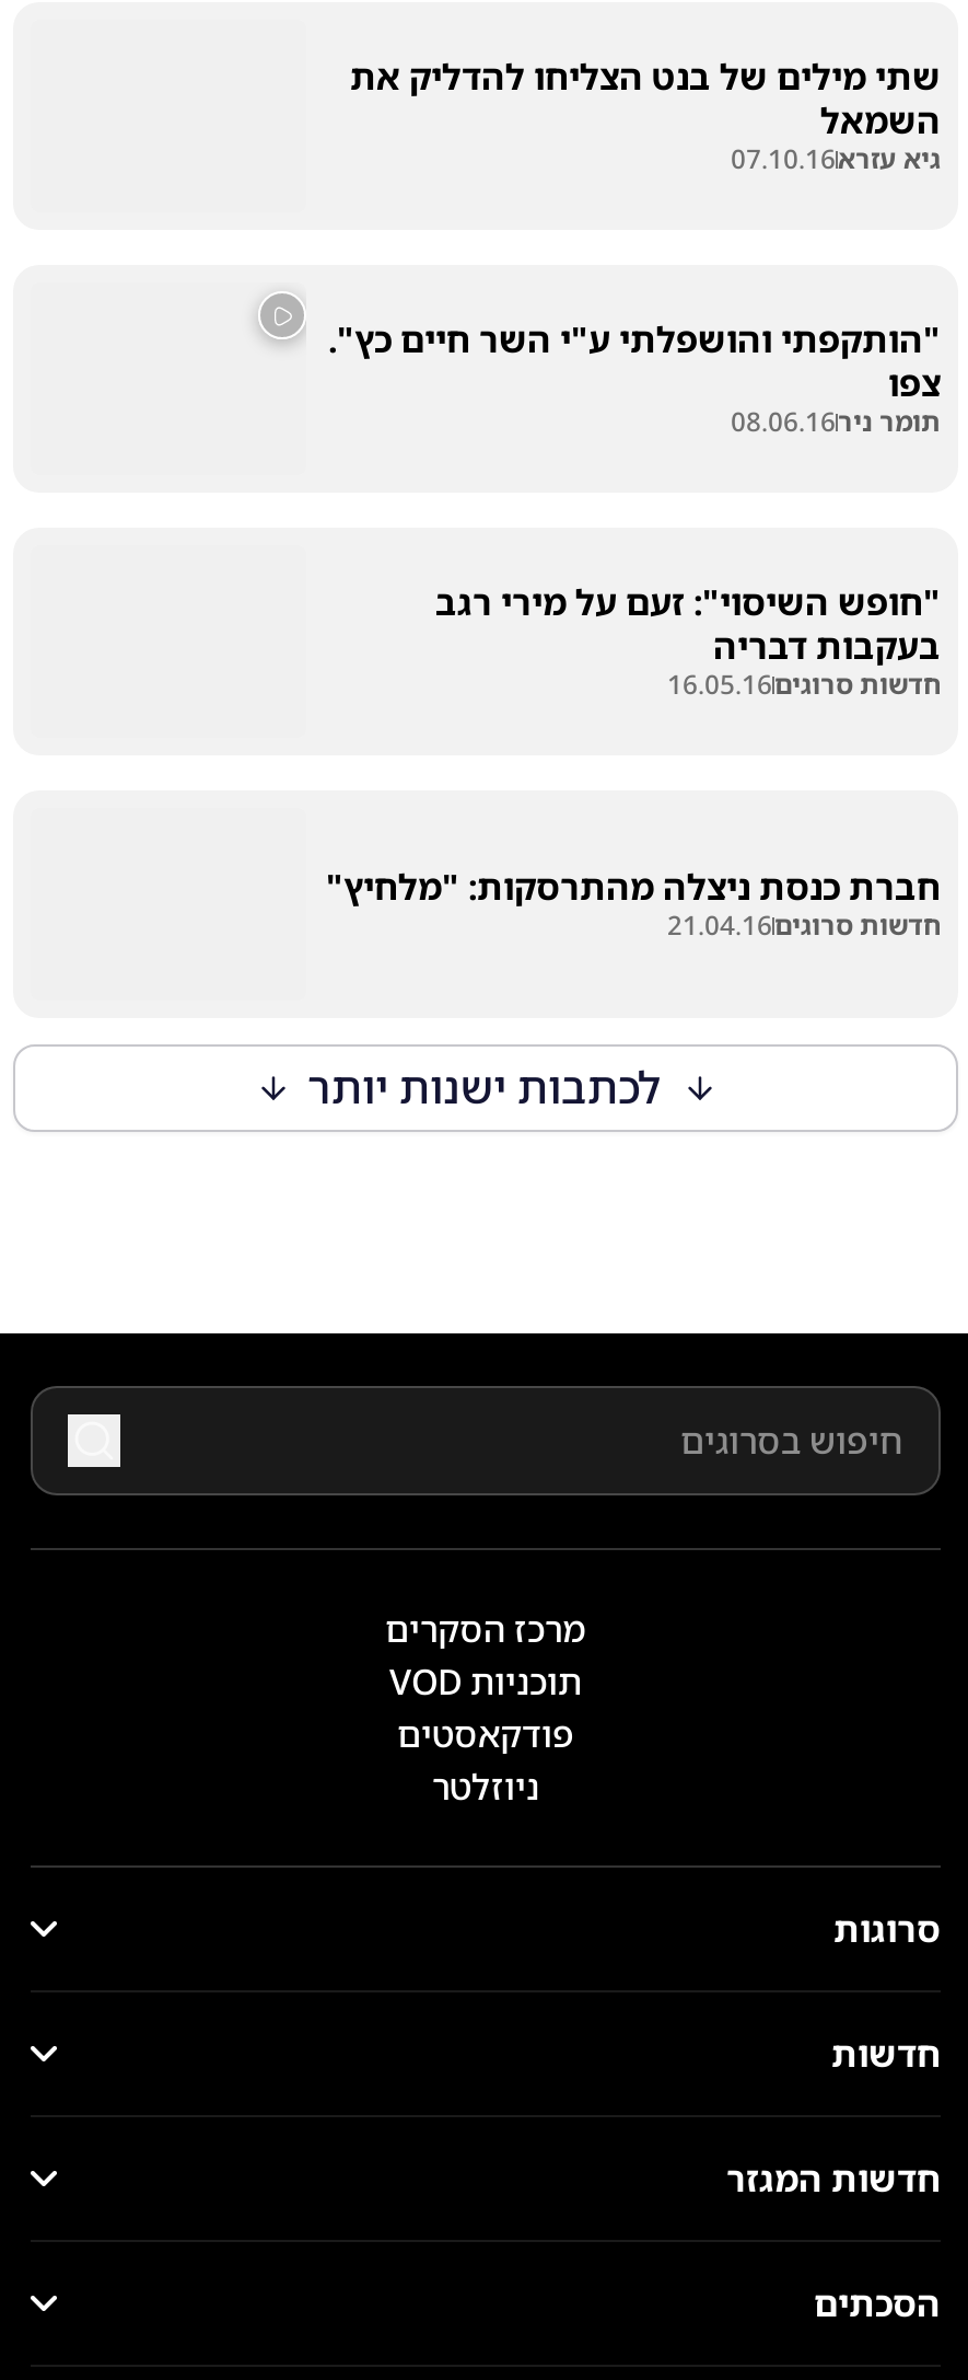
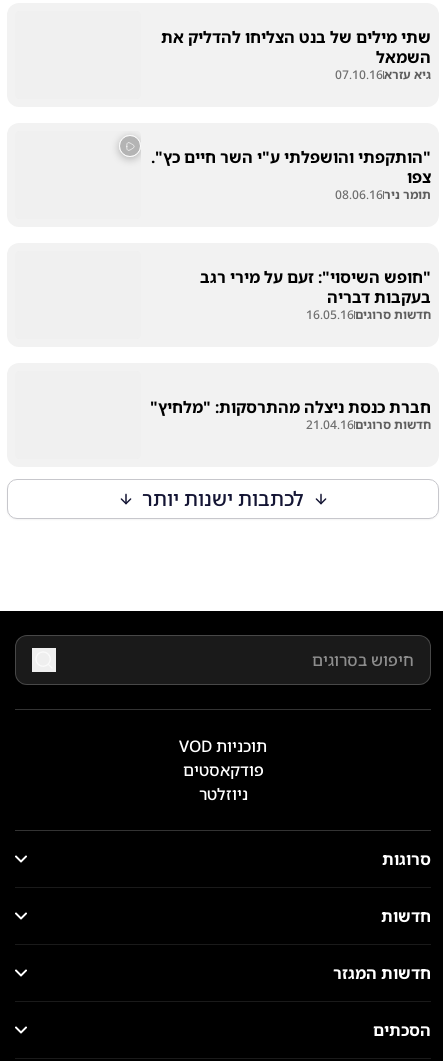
- מרכז הסקרים
